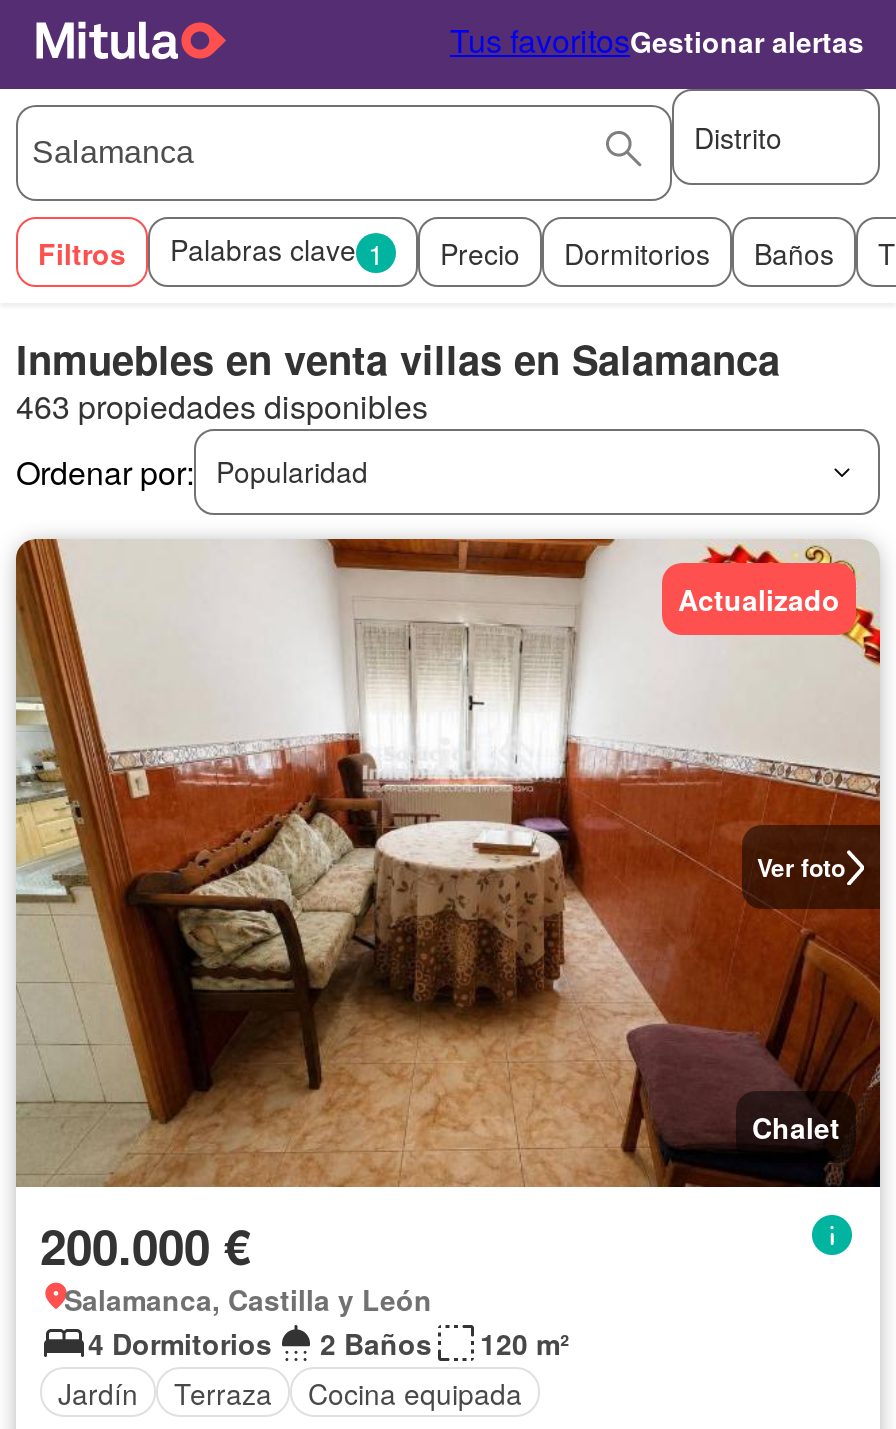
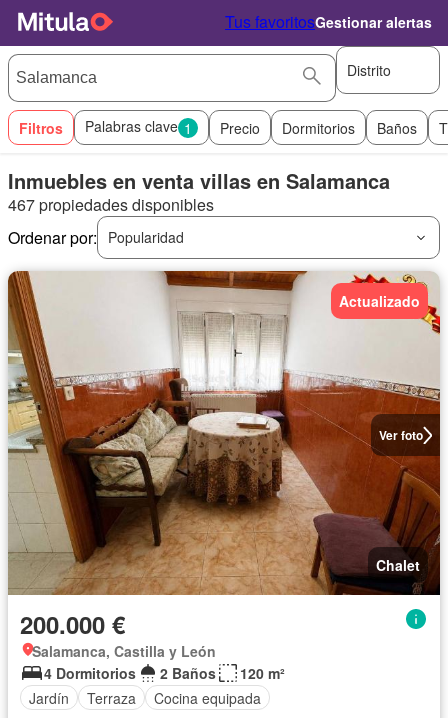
- 463 propiedades disponibles
+ 467 propiedades disponibles
